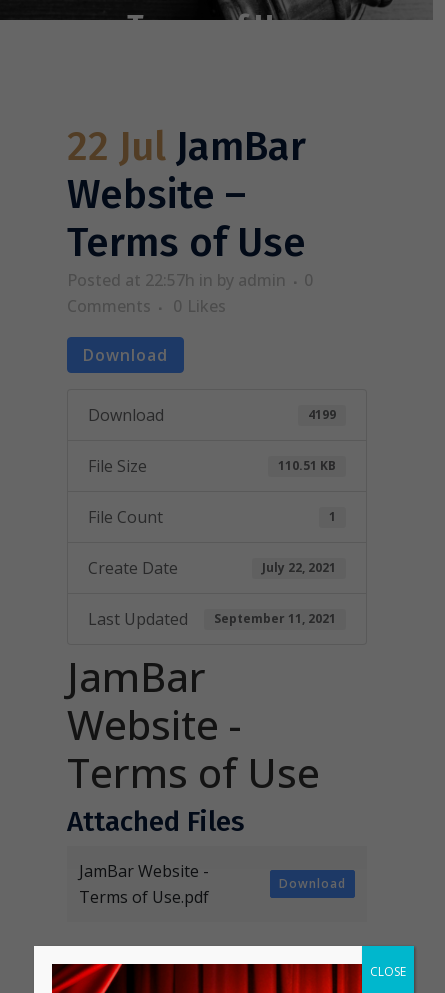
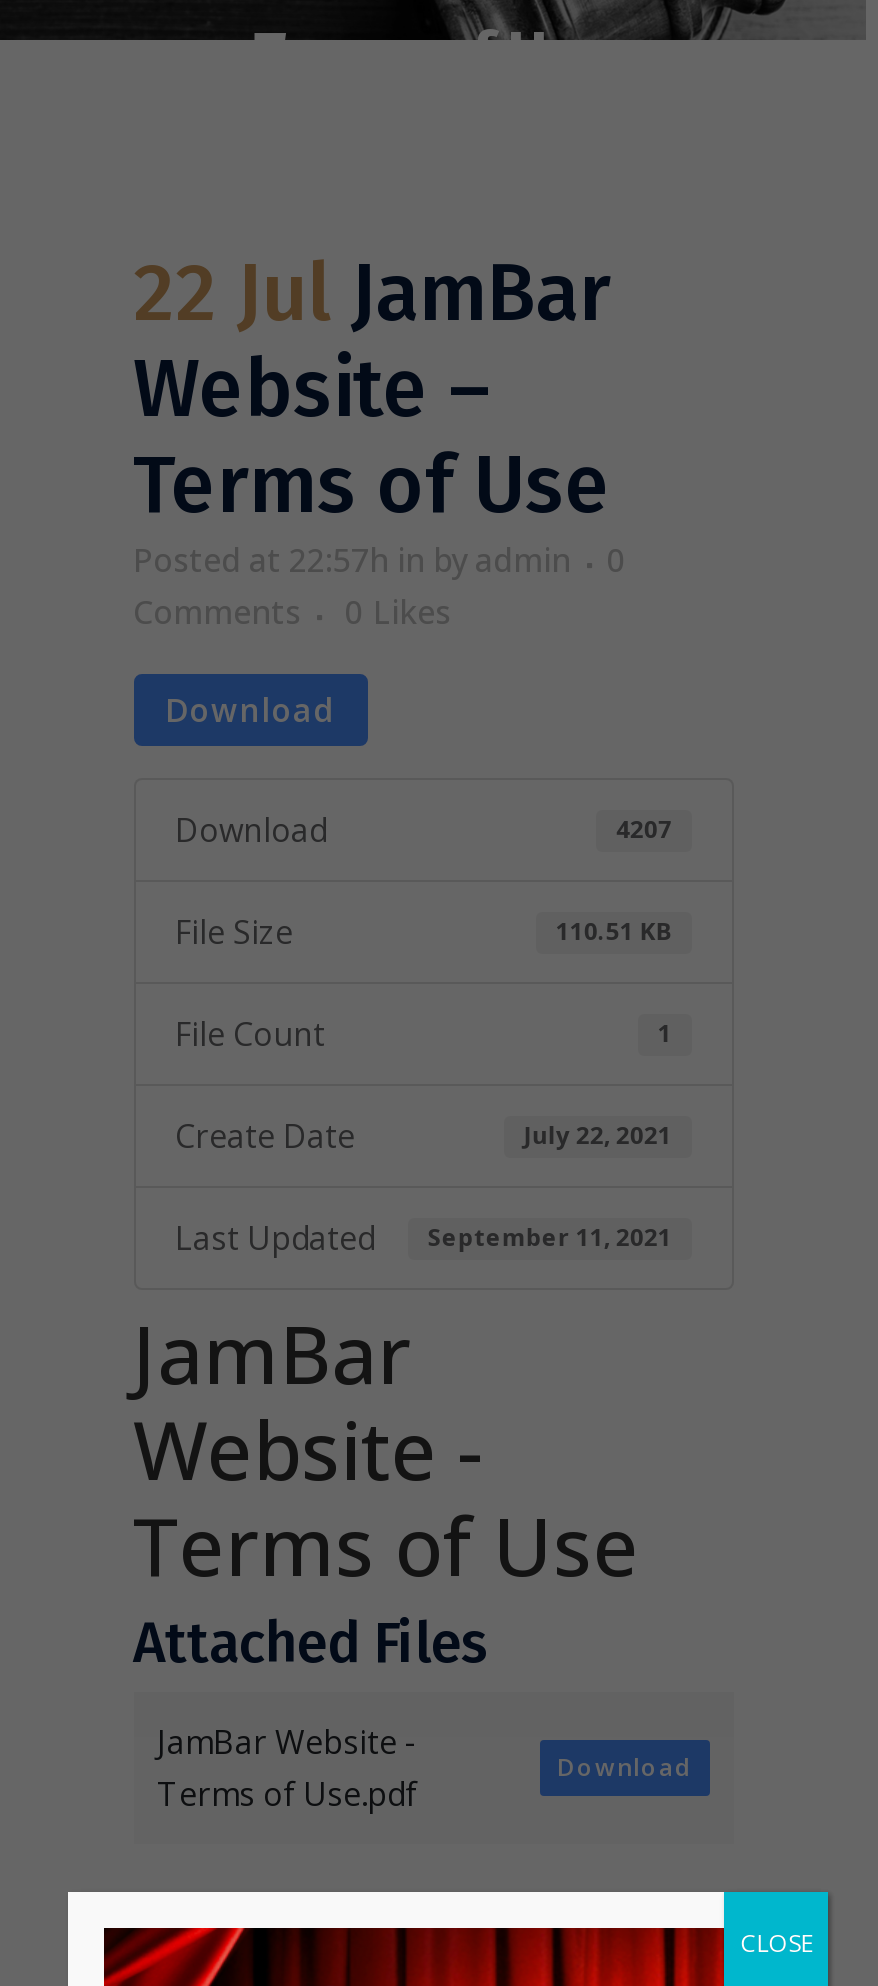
- 4199
+ 4207
